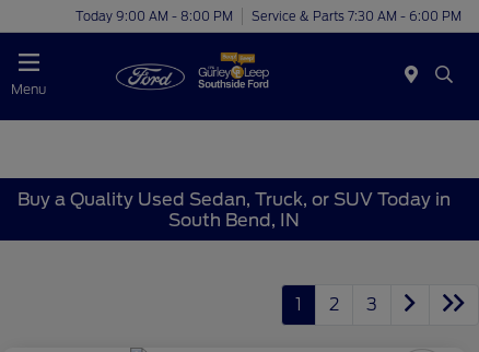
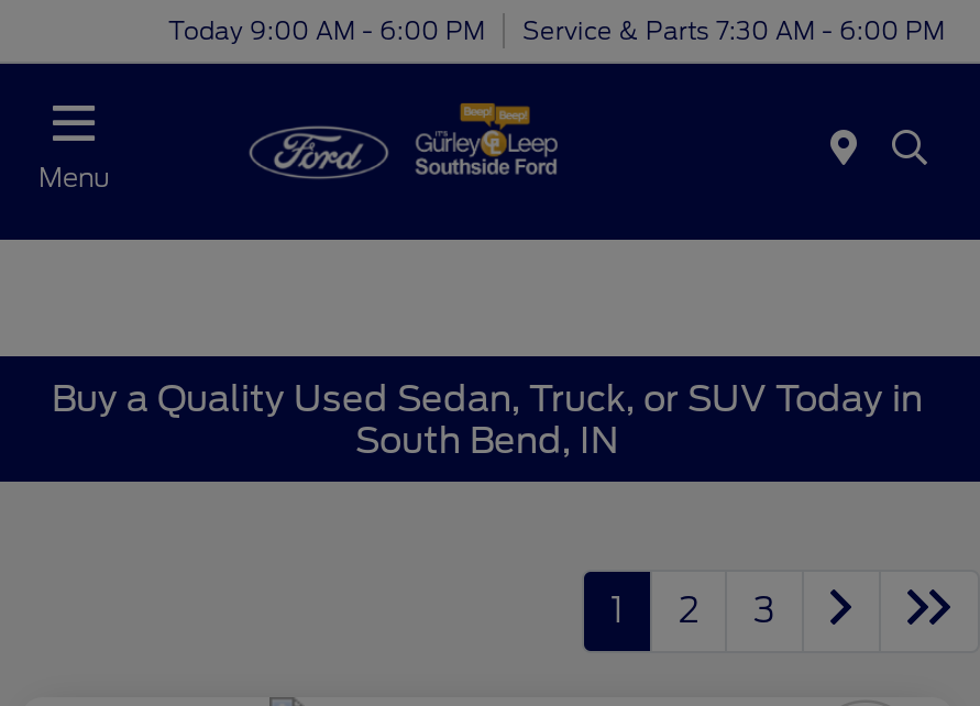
- Today 9:00 AM - 8:00 PM Service & Parts 7:30 AM - 6:00 PM
+ Today 9:00 AM - 6:00 PM Service & Parts 7:30 AM - 6:00 PM
